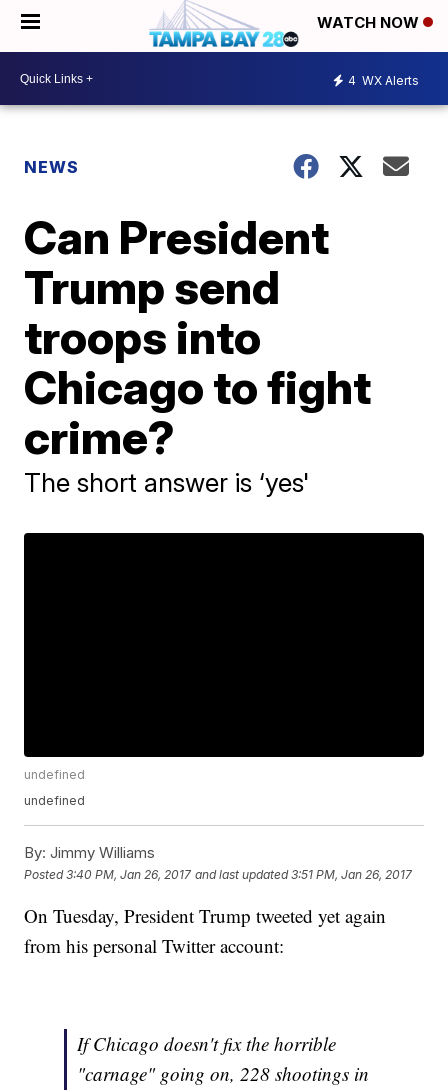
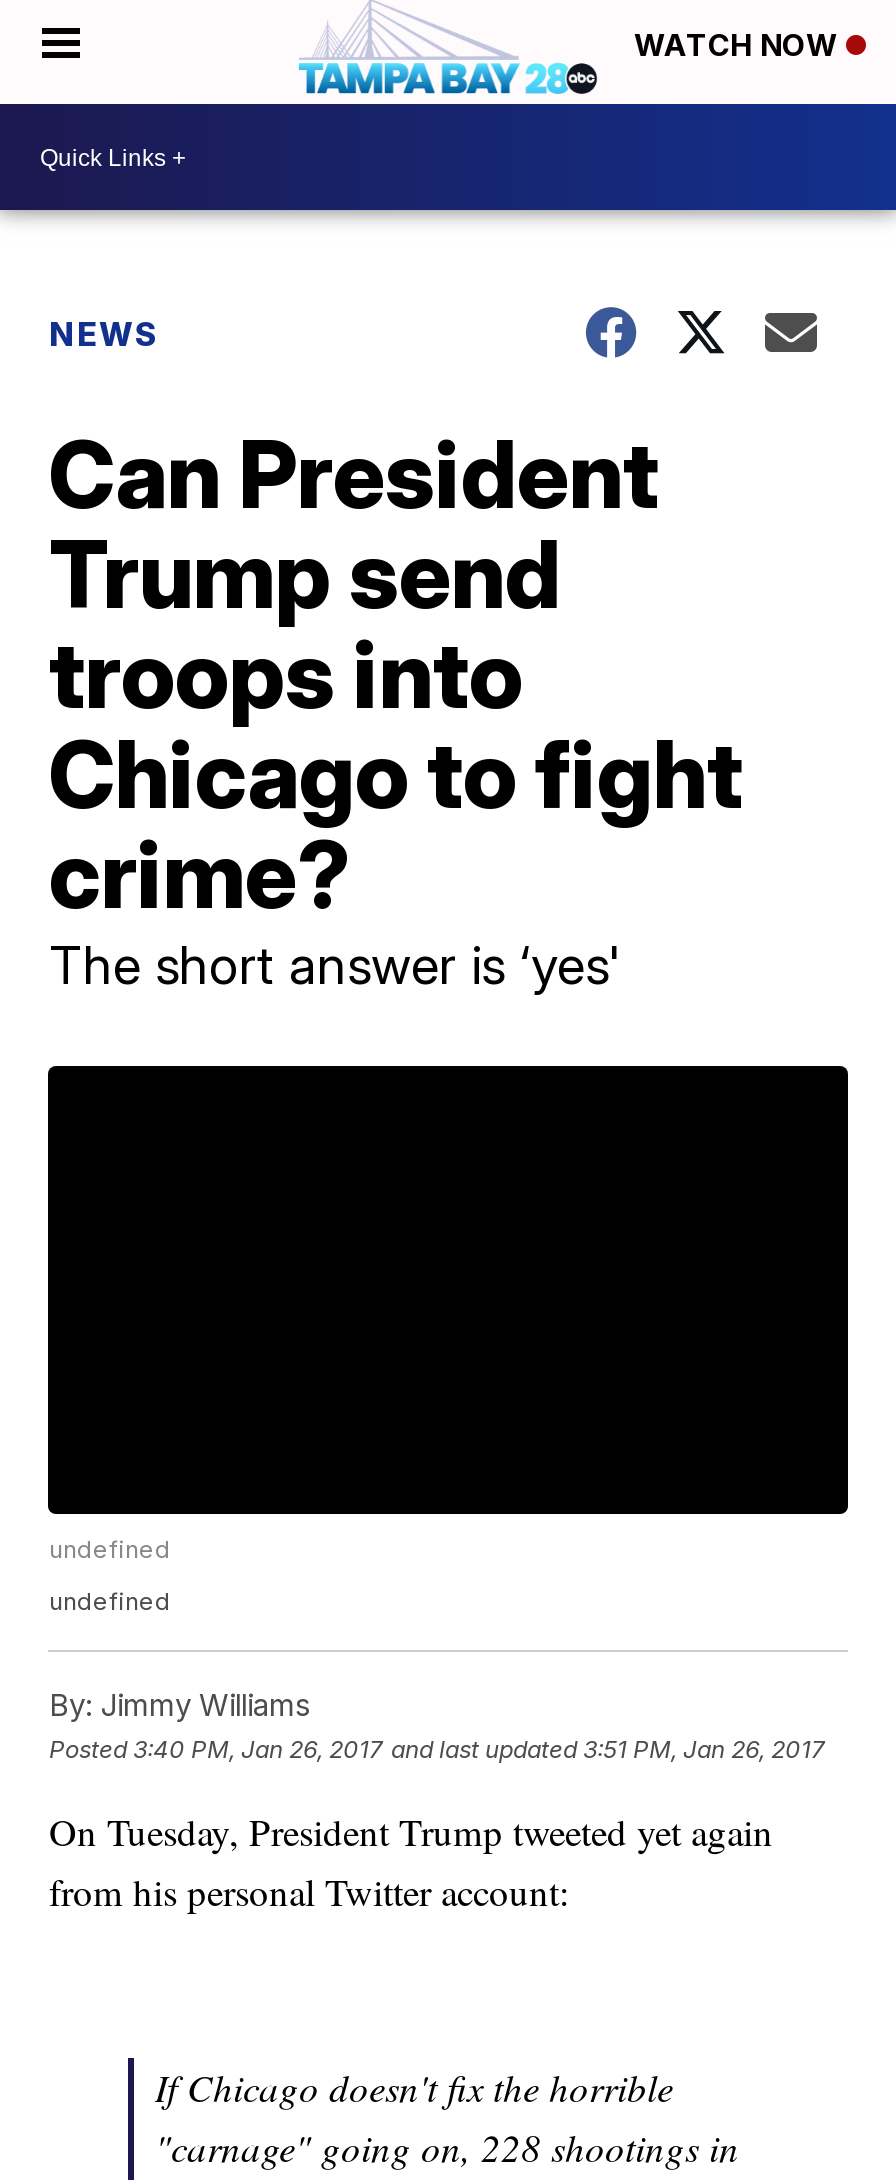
- 4 WX Alerts
